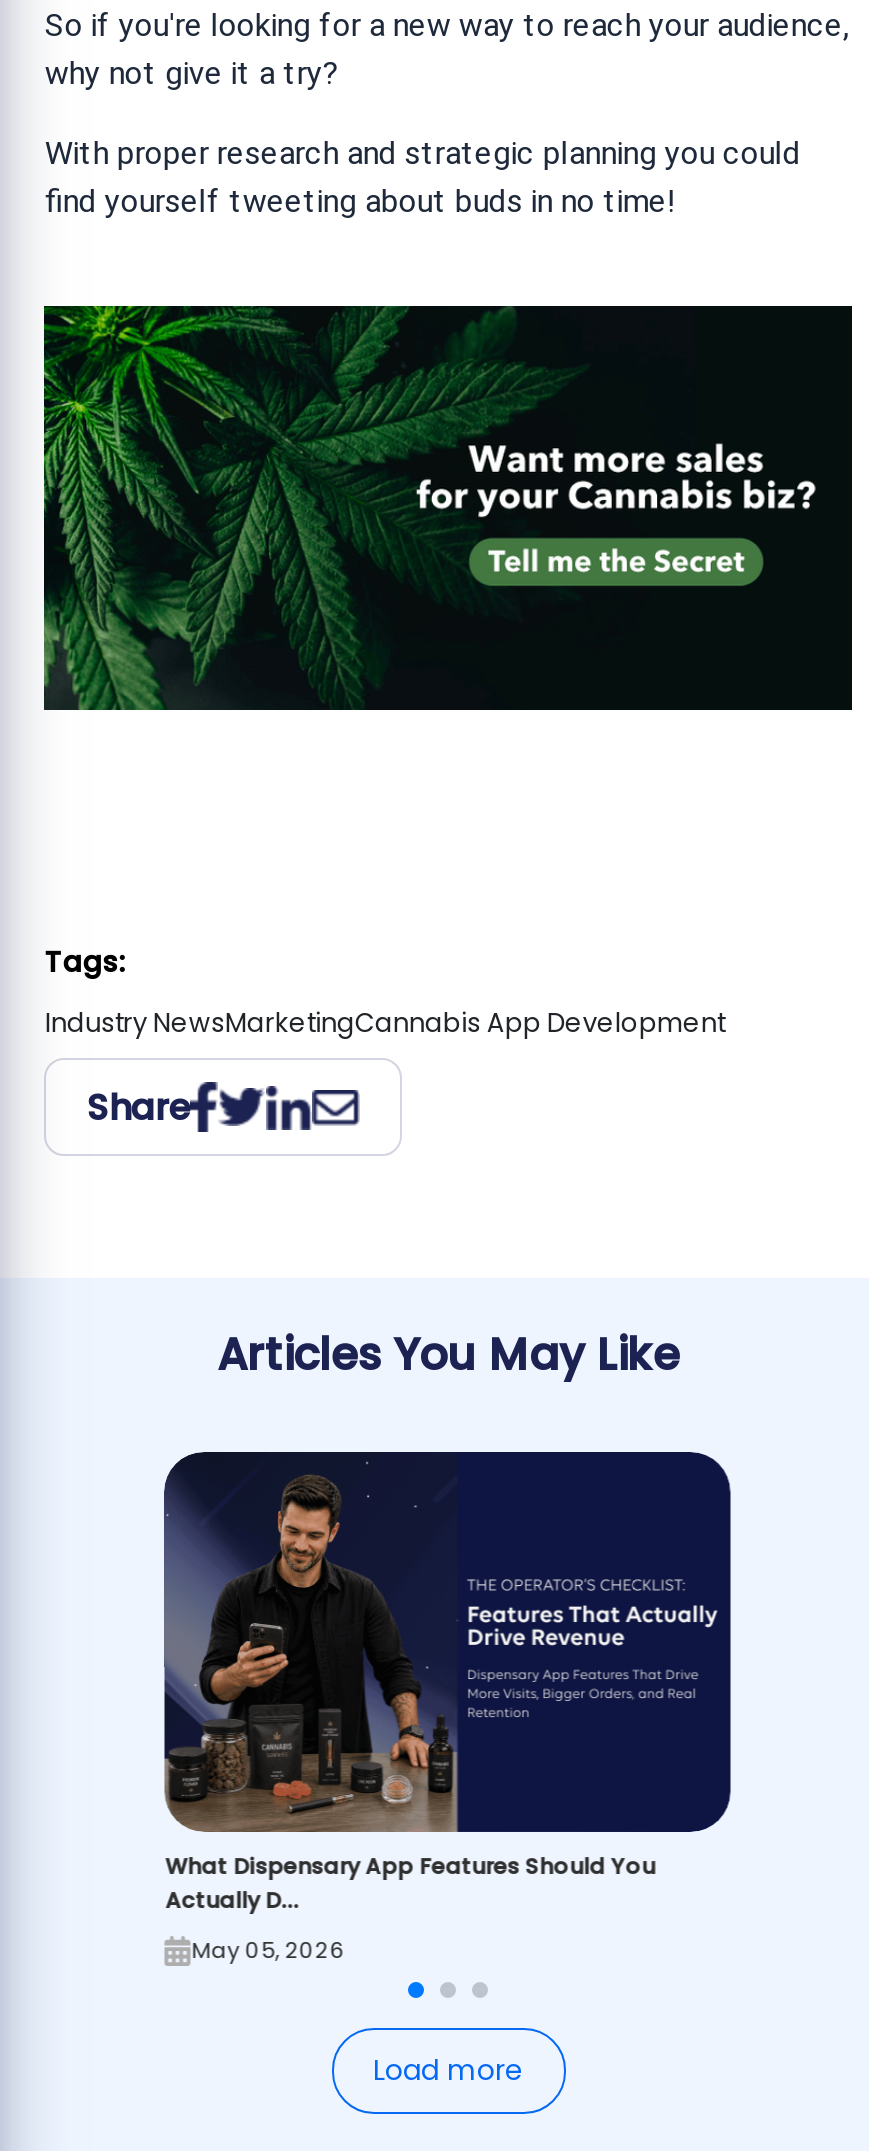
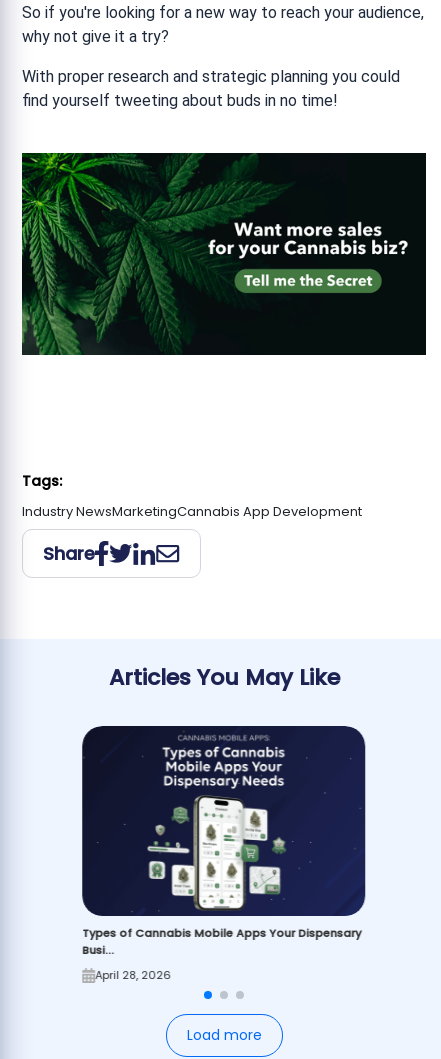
- [image]
- What Dispensary App Features Should You
- Actually D...
+ [image]
+ Types of Cannabis Mobile Apps Your Dispensary
+ Busi...

- May 05, 2026
+ April 28, 2026
